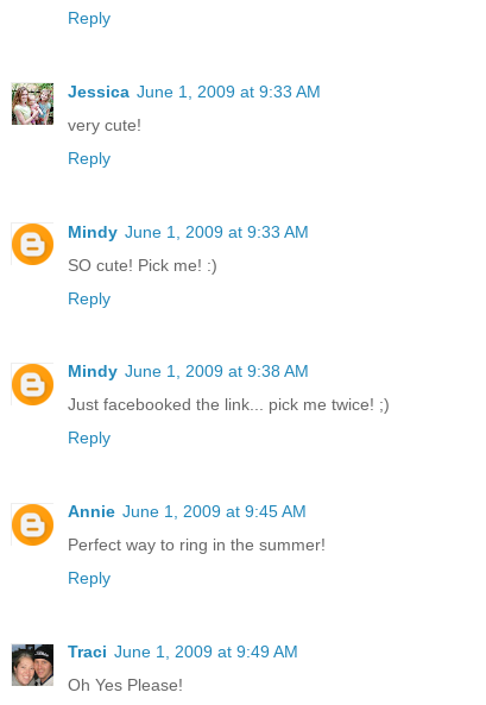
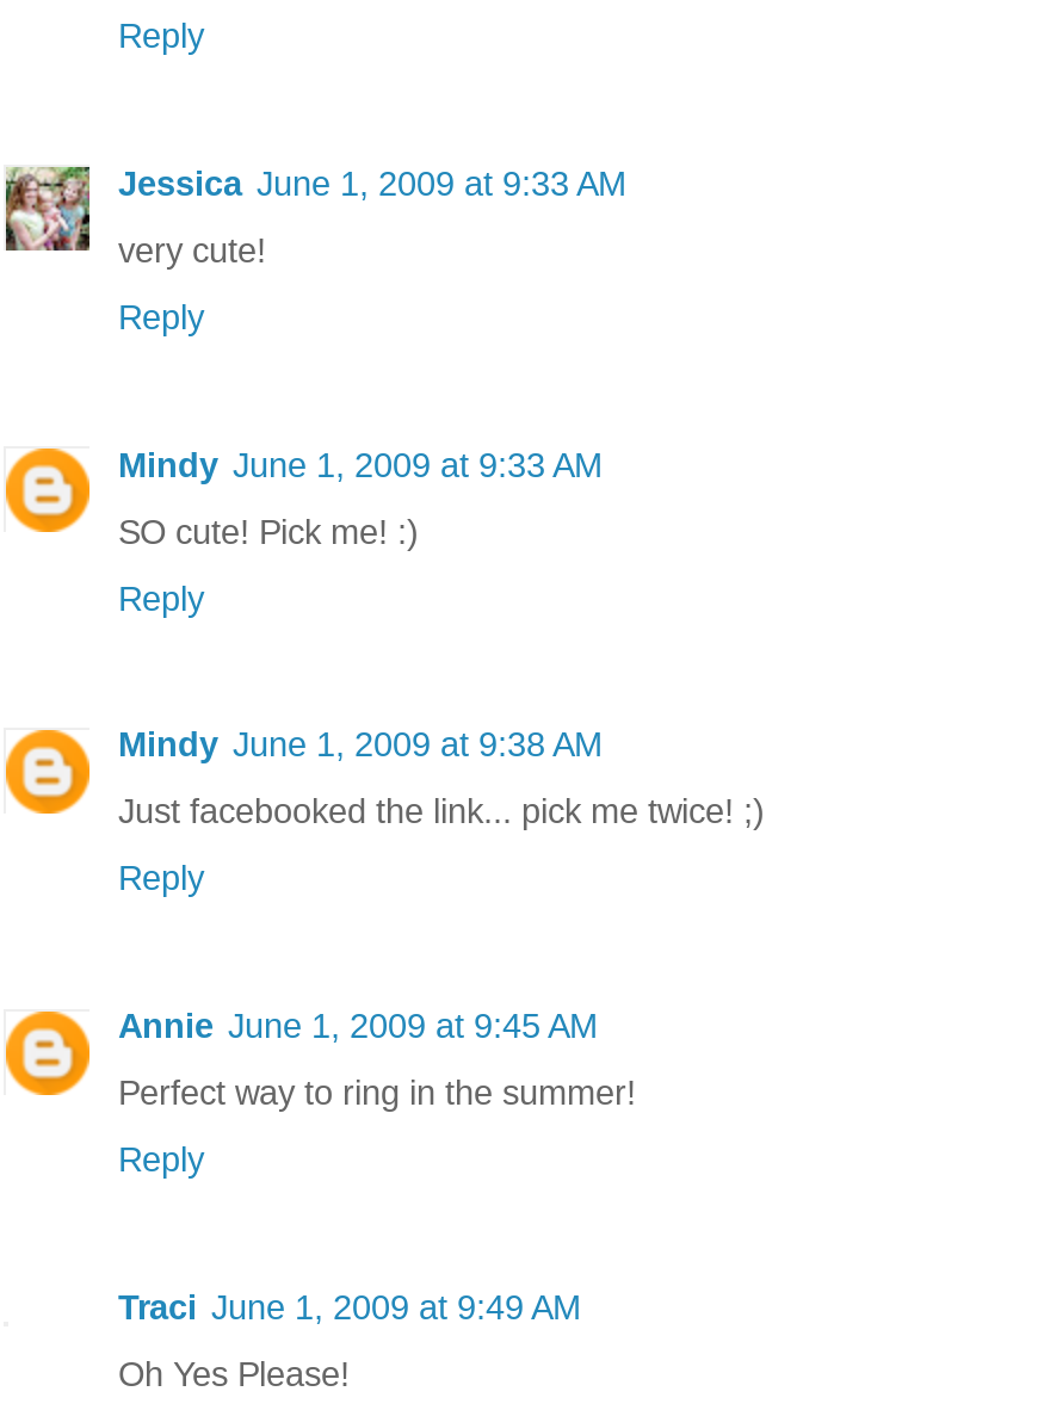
- [image]
